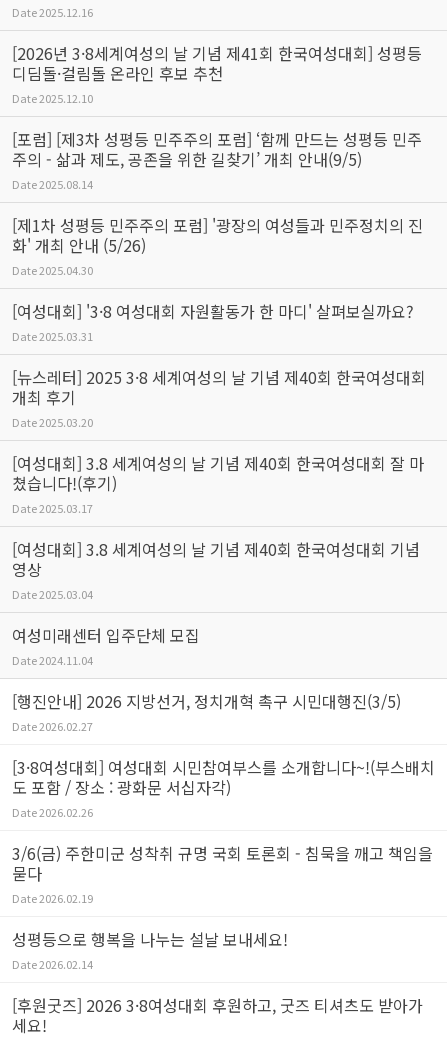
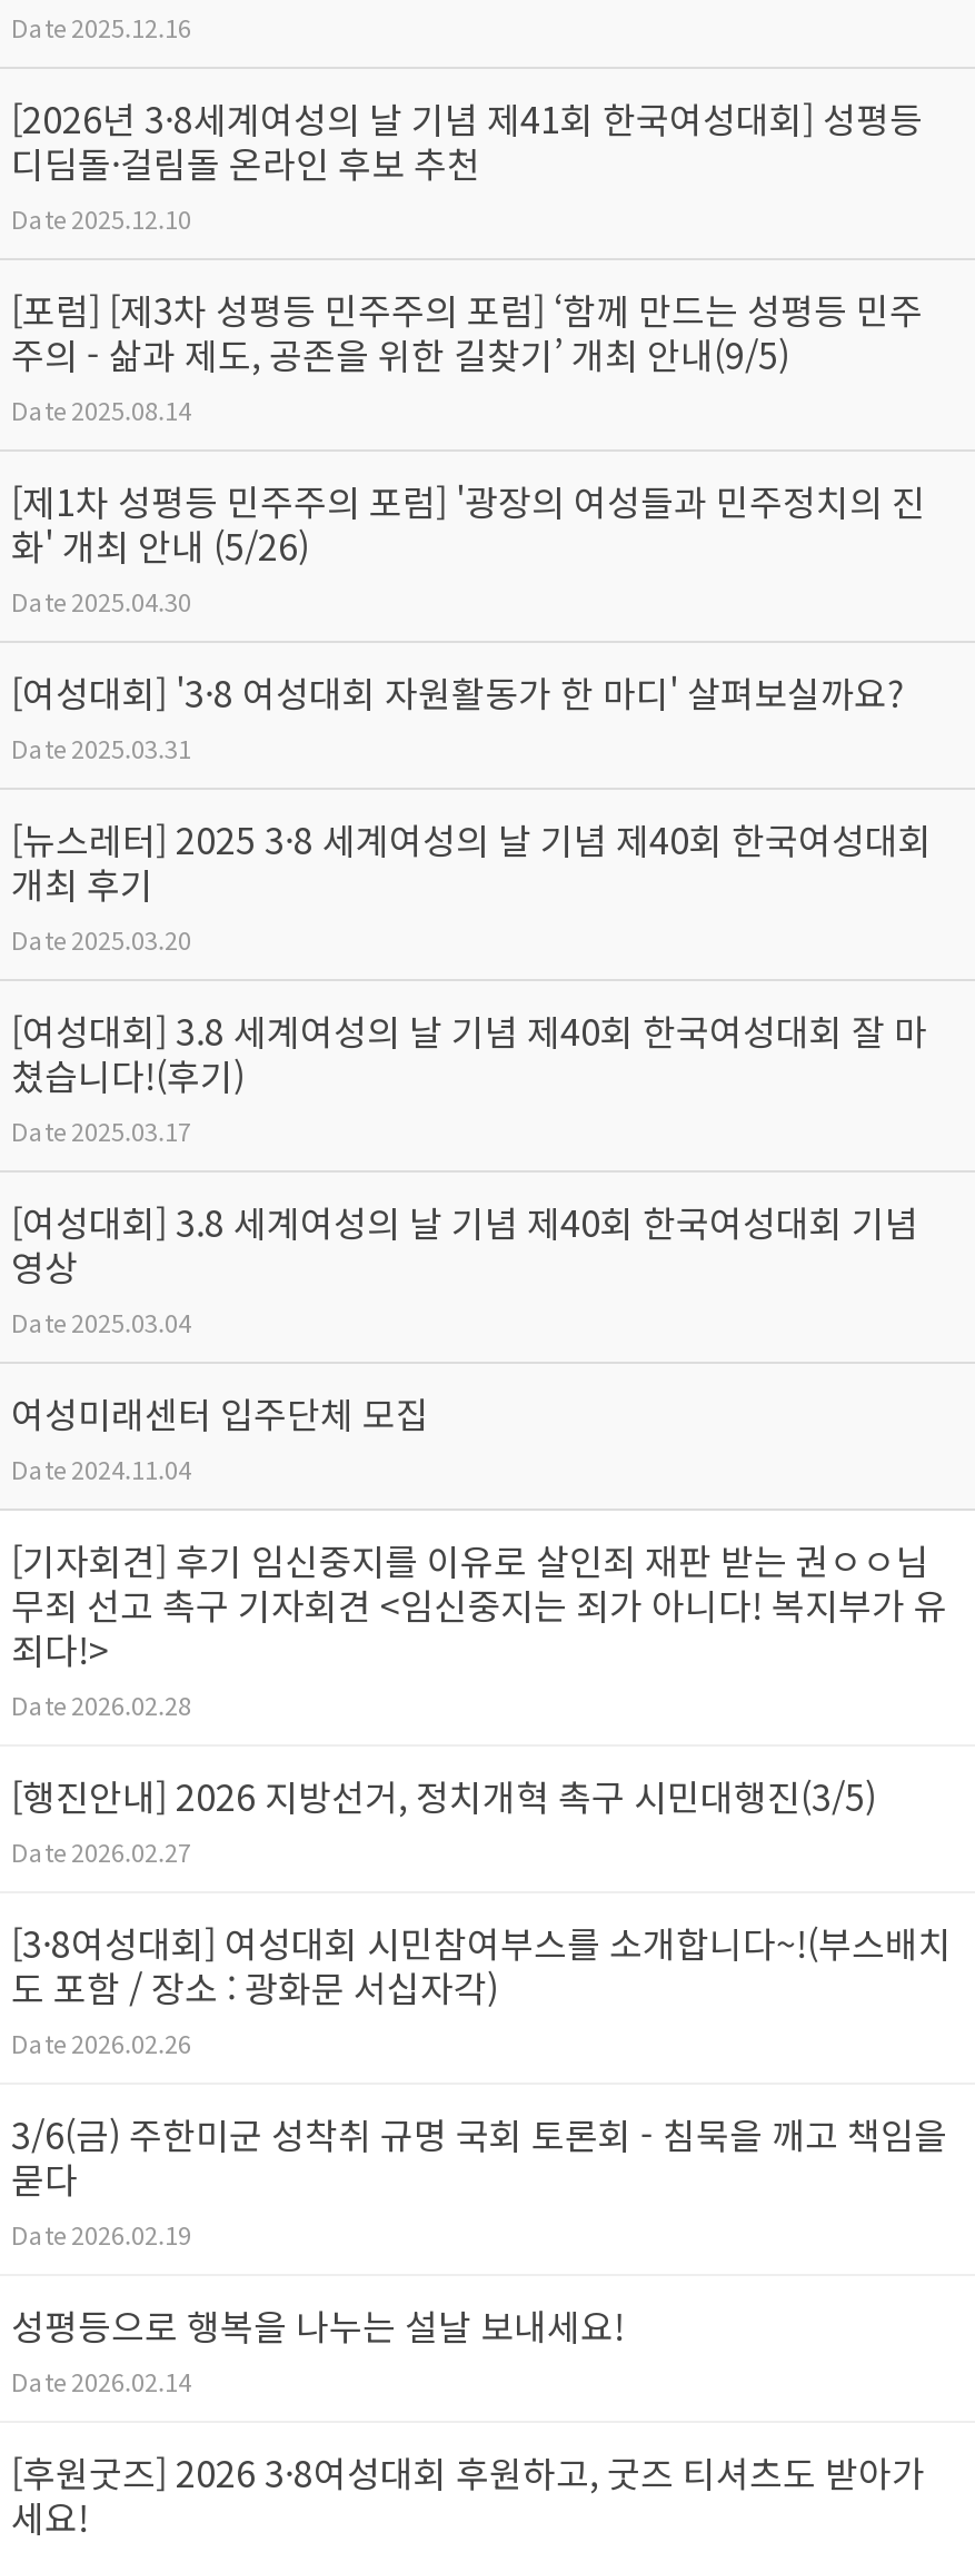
+ [기자회견] 후기 임신중지를 이유로 살인죄 재판 받는 권ㅇㅇ님
+ 무죄 선고 촉구 기자회견 <임신중지는 죄가 아니다! 복지부가 유
+ 죄다!>
+ Date 2026.02.28
